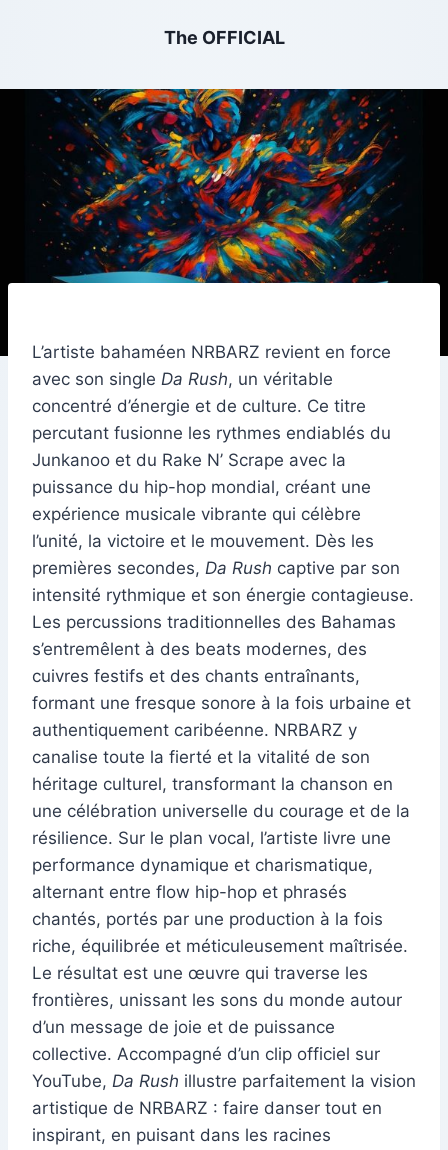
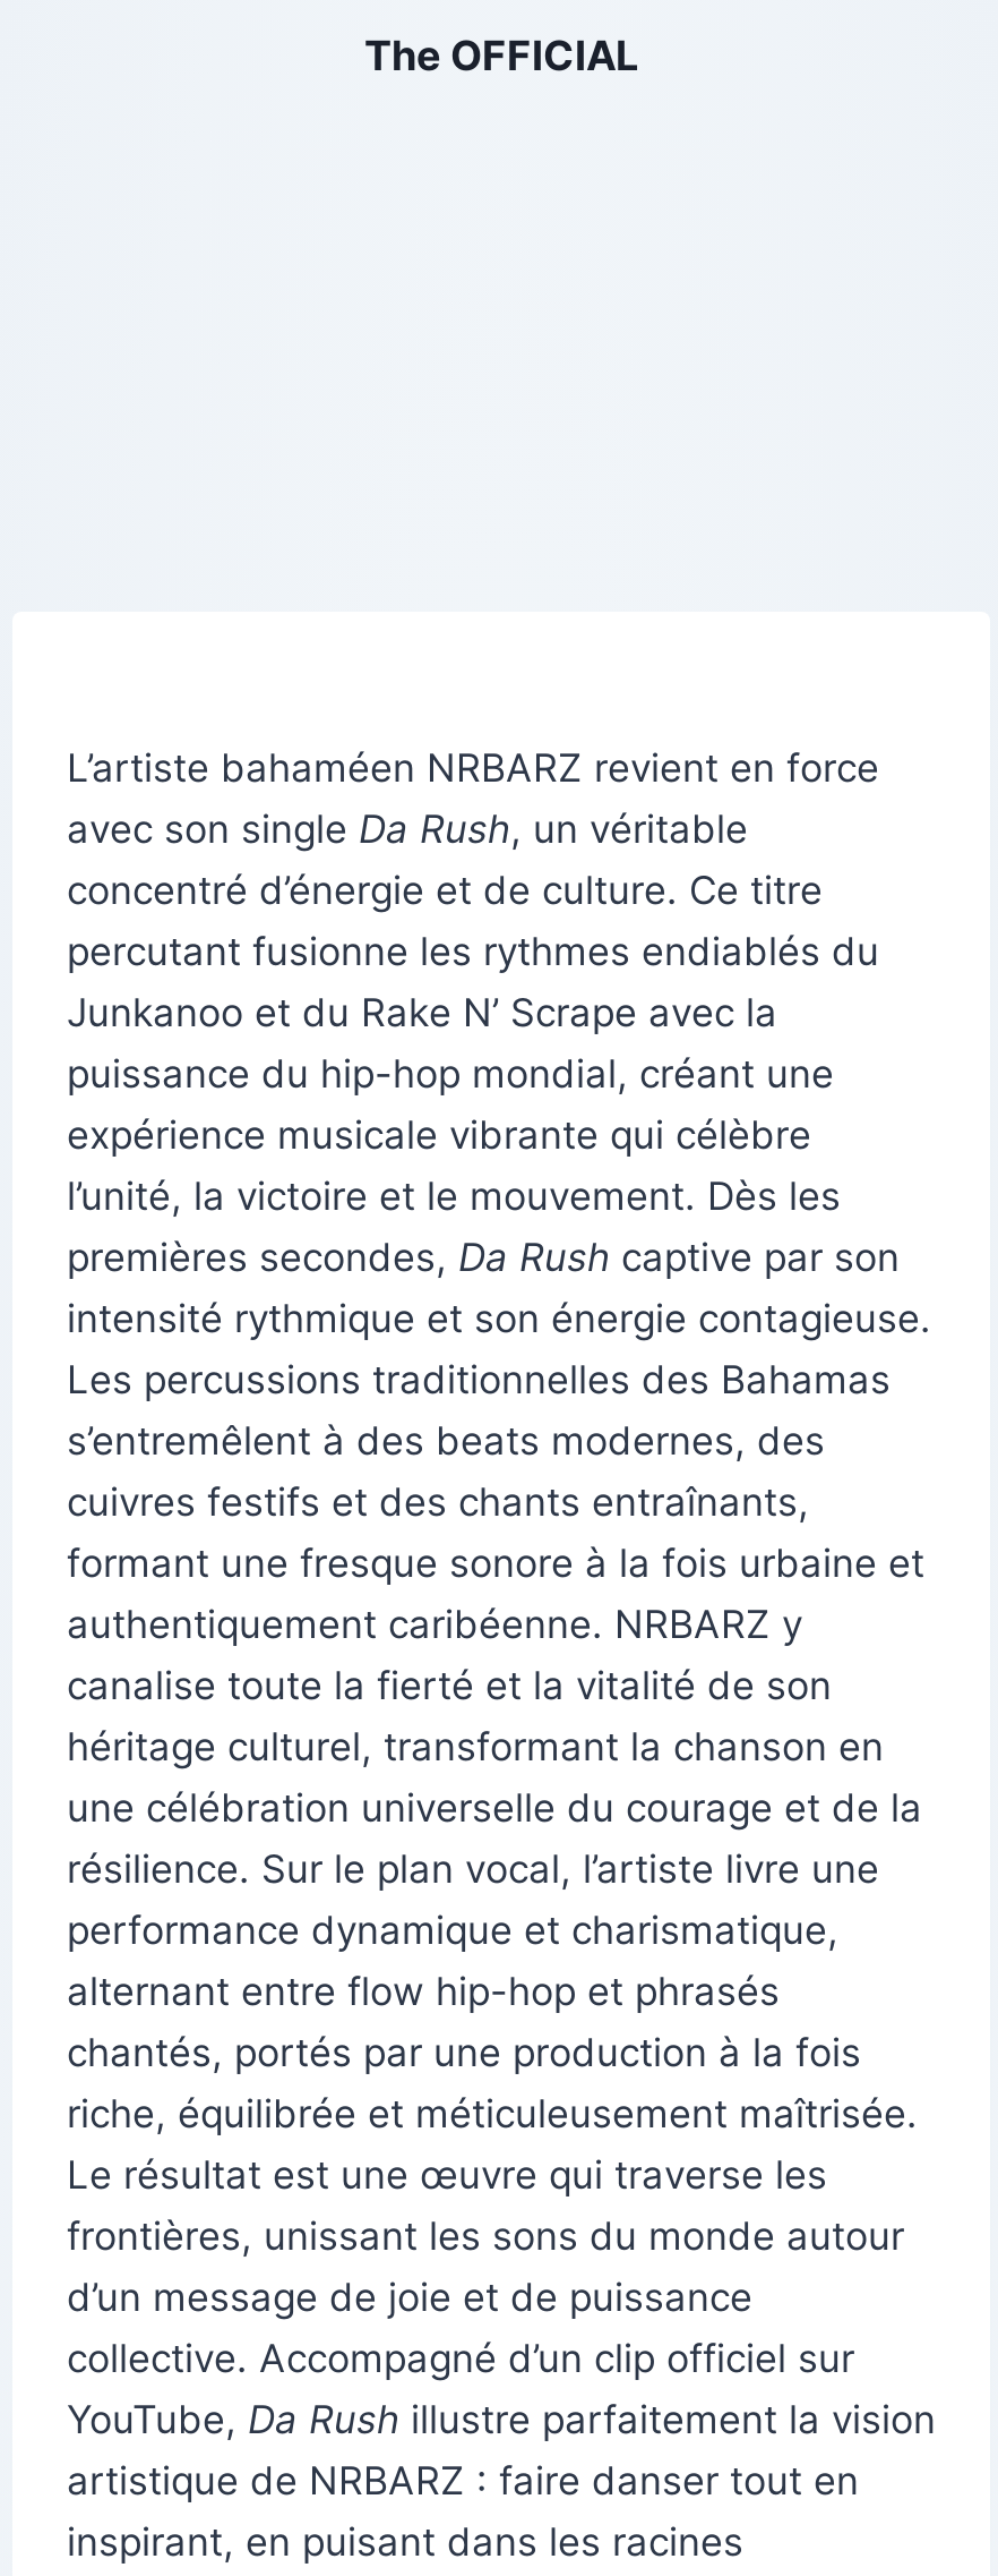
- [image]
